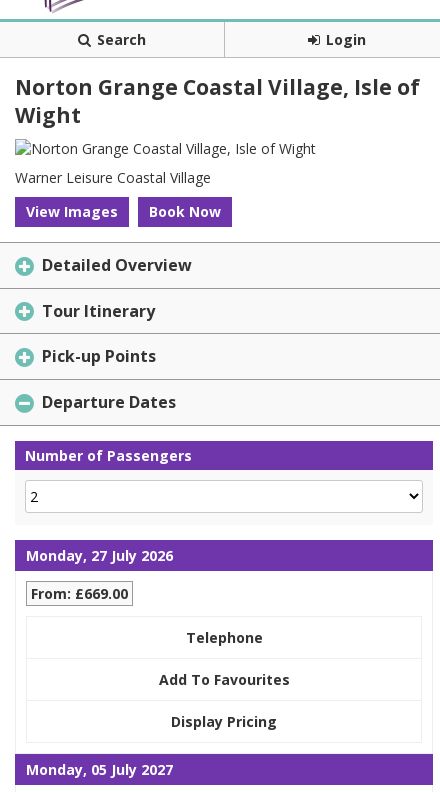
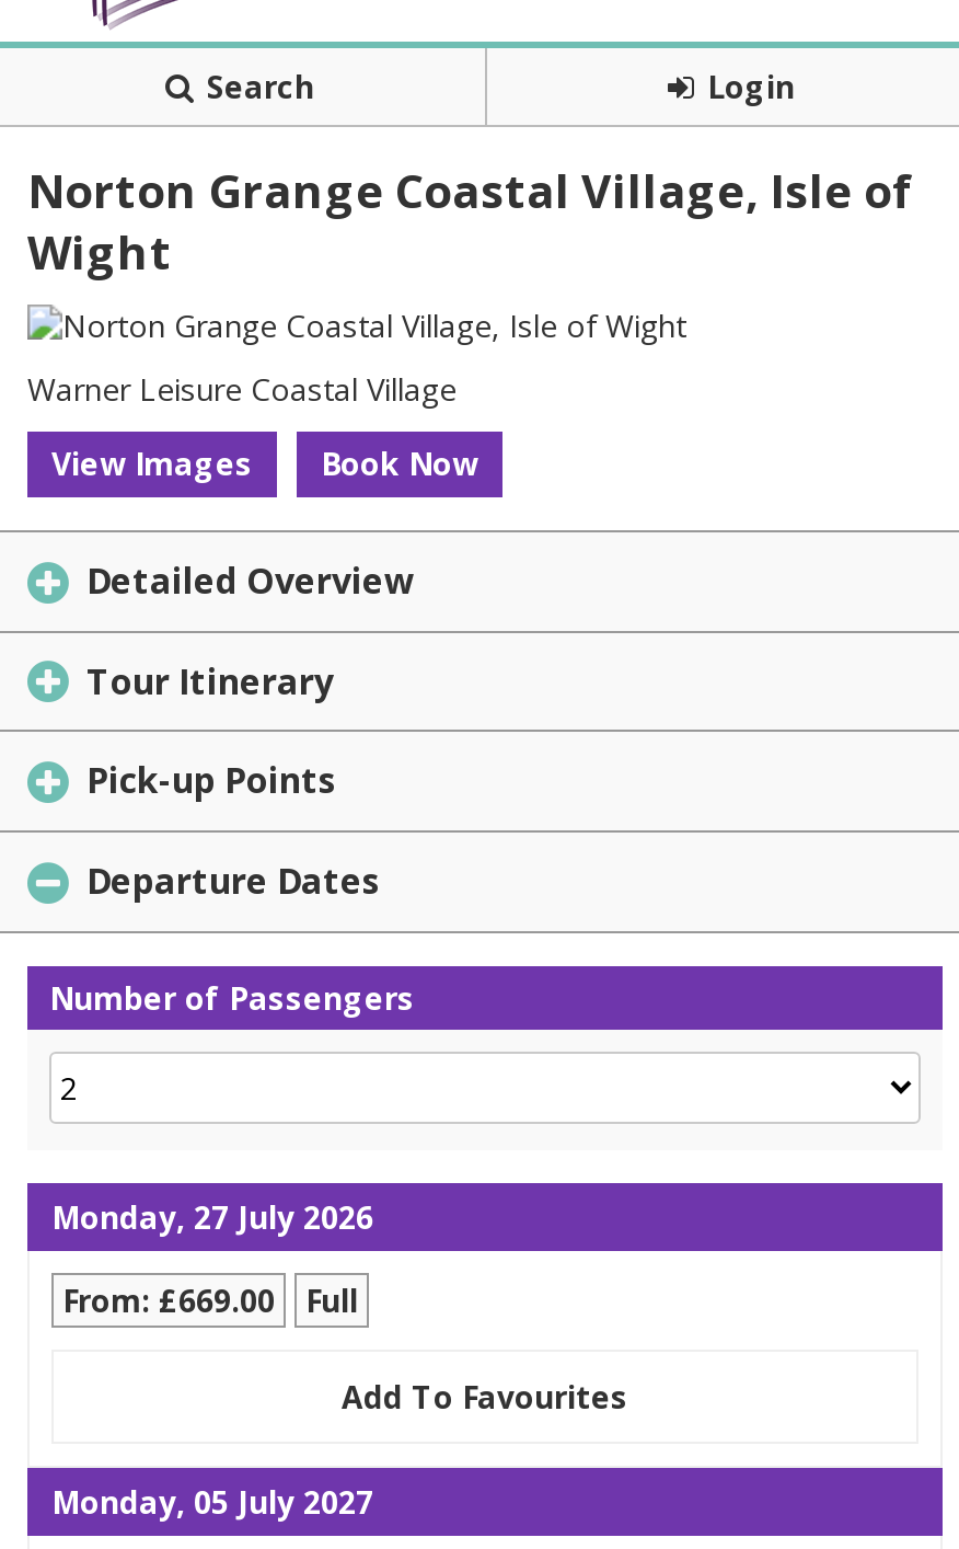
- Telephone
+ Full

- Display Pricing
